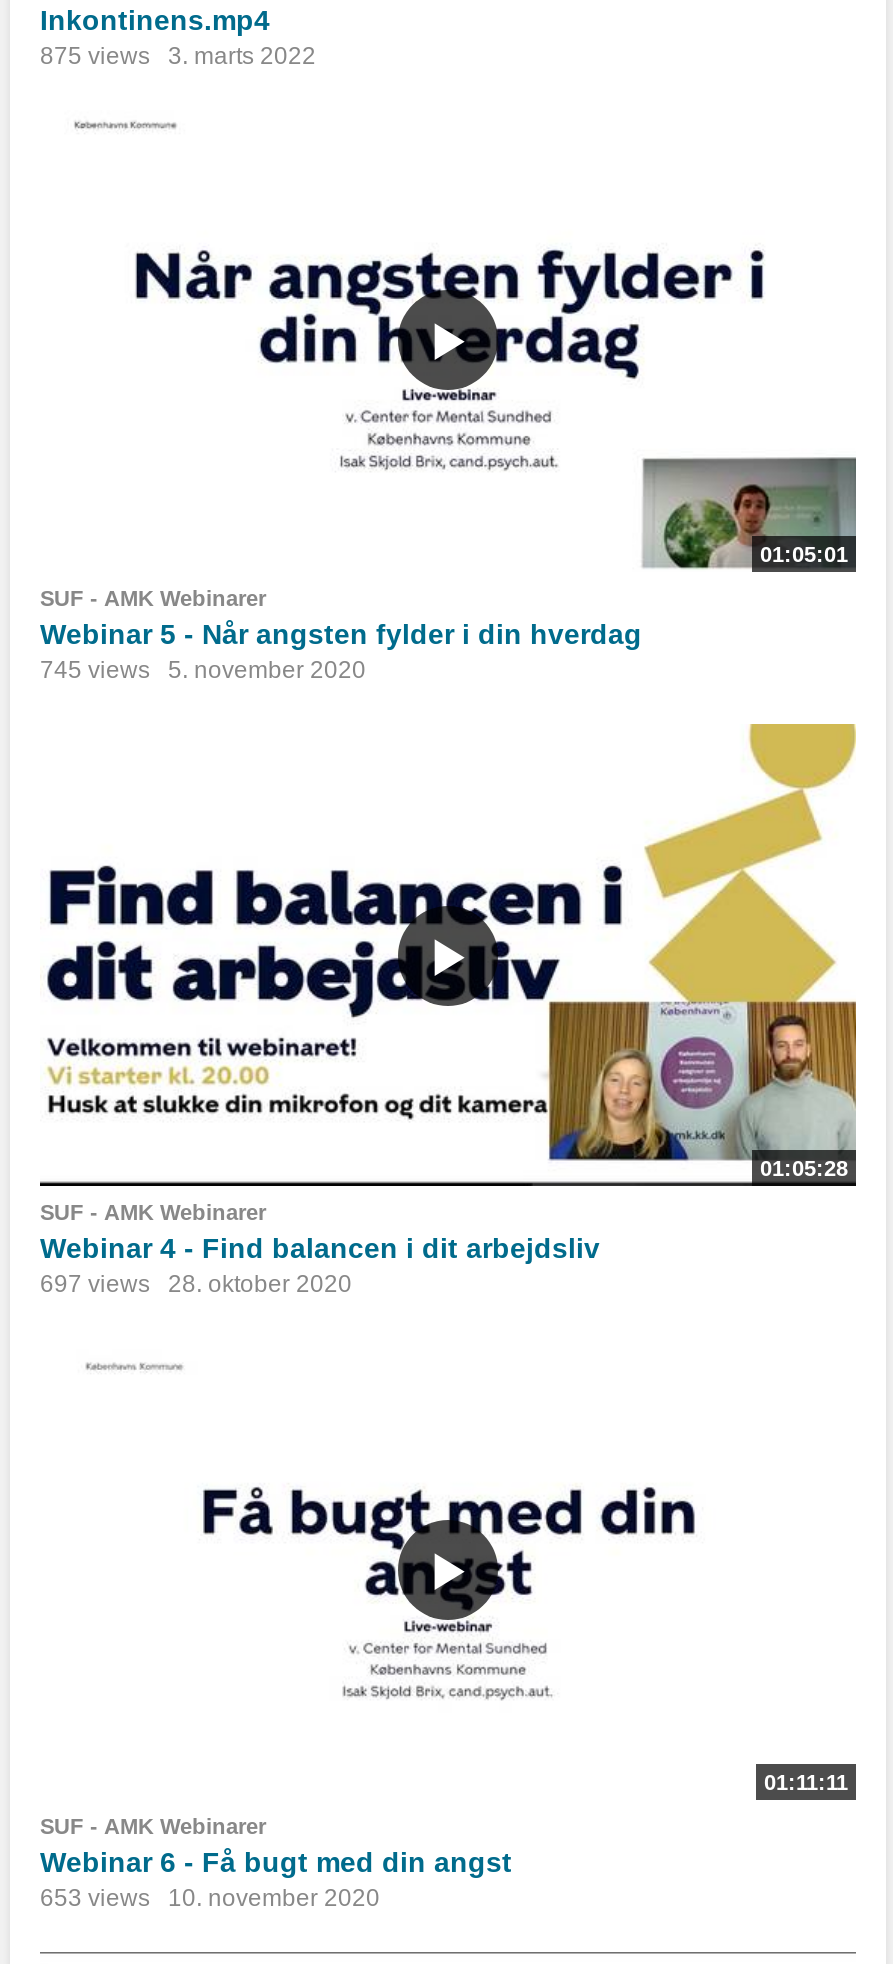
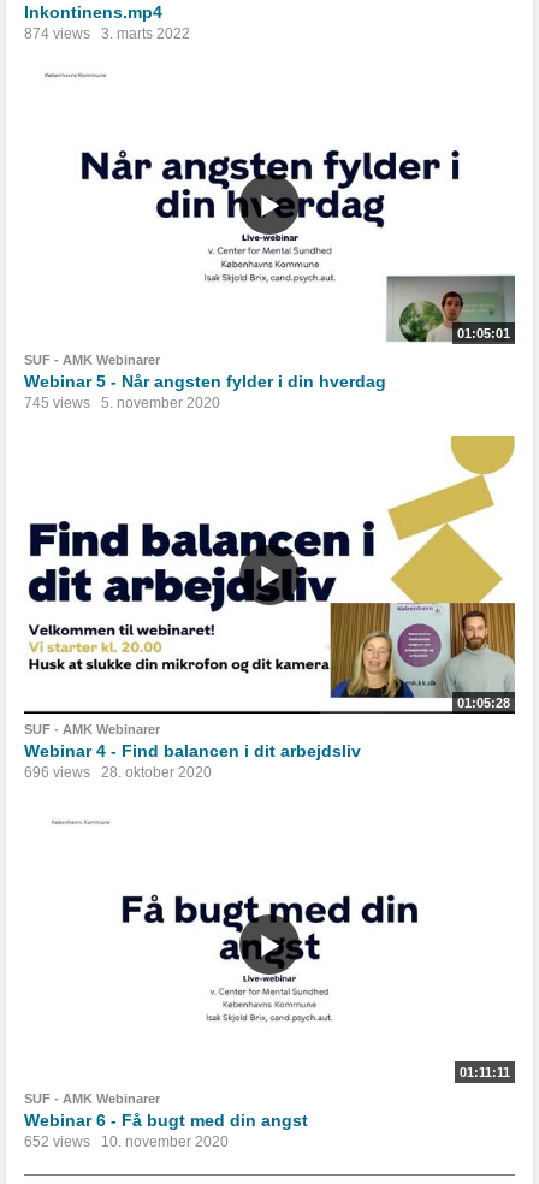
- 875 views 3. marts 2022
+ 874 views 3. marts 2022

- 697 views 28. oktober 2020
+ 696 views 28. oktober 2020

- 653 views 10. november 2020
+ 652 views 10. november 2020
